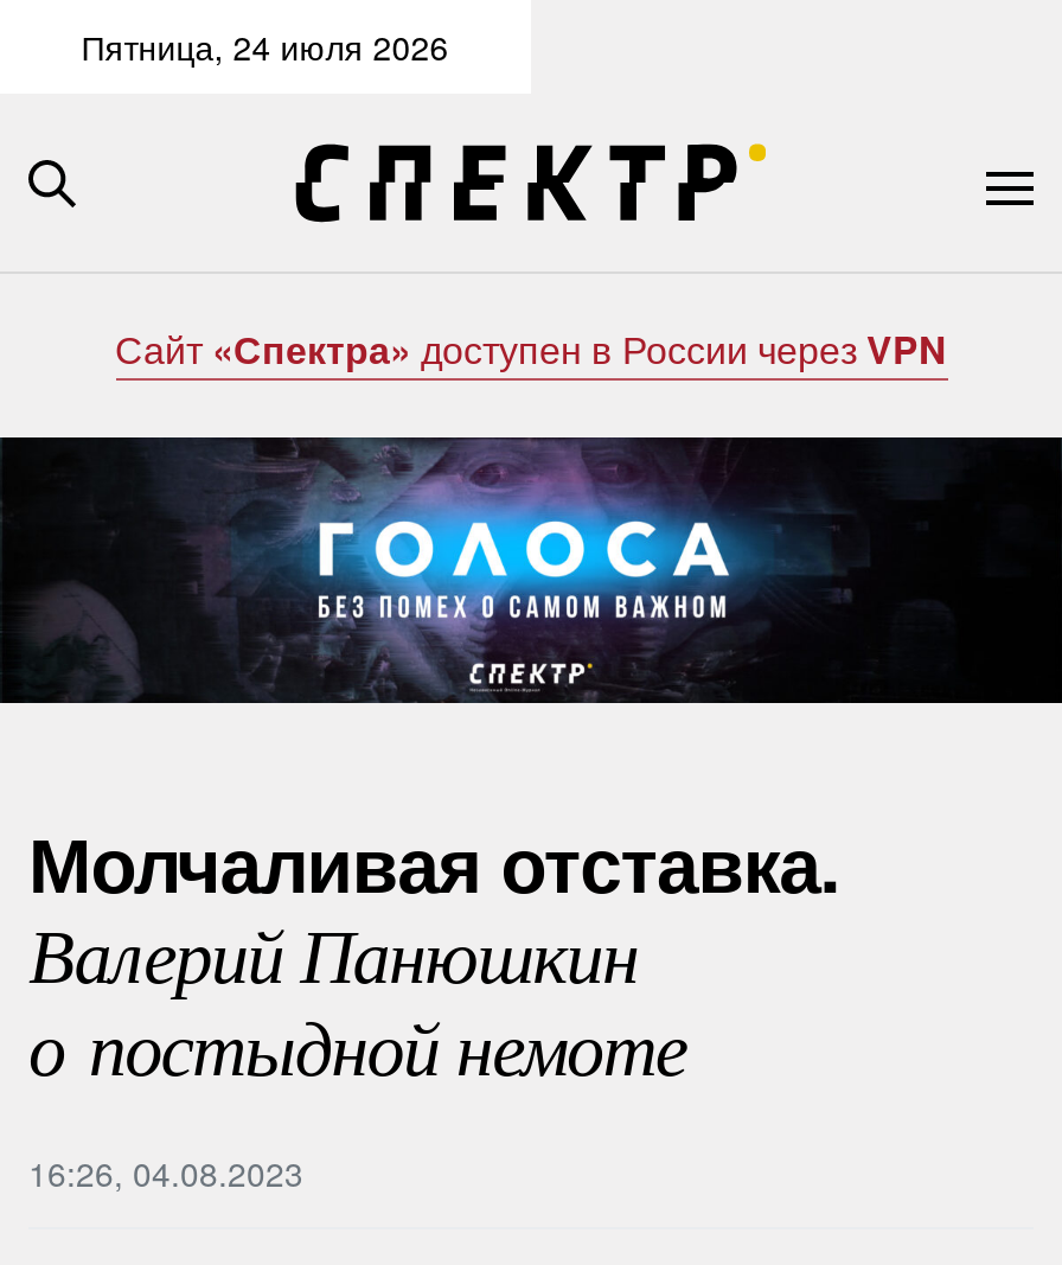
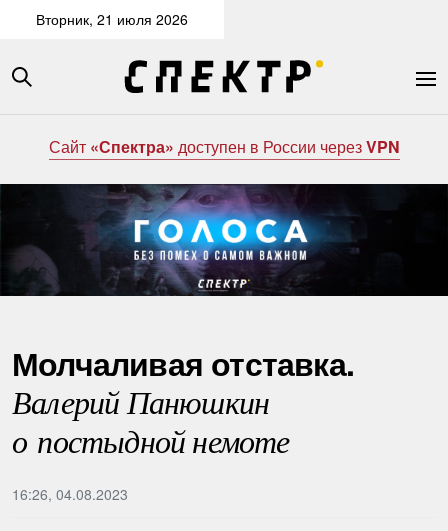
- Пятница, 24 июля 2026
+ Вторник, 21 июля 2026
